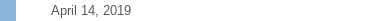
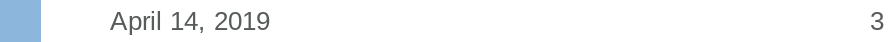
+ 3
